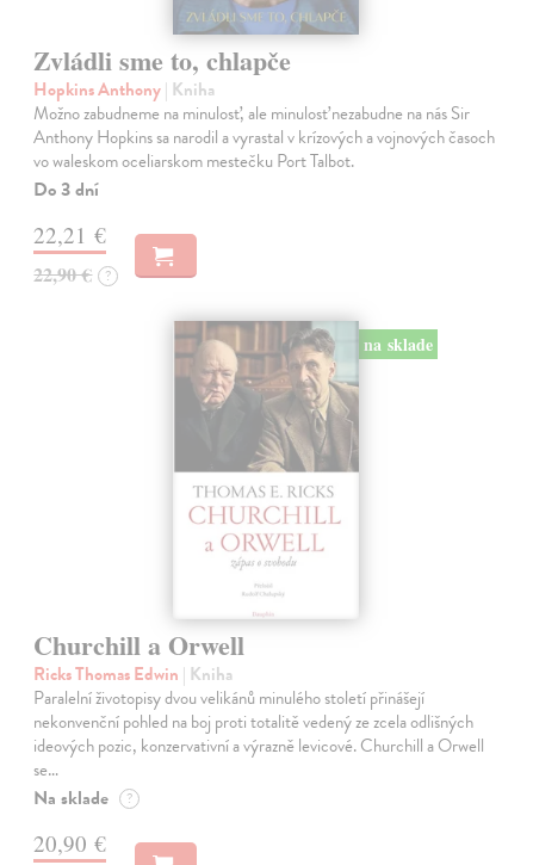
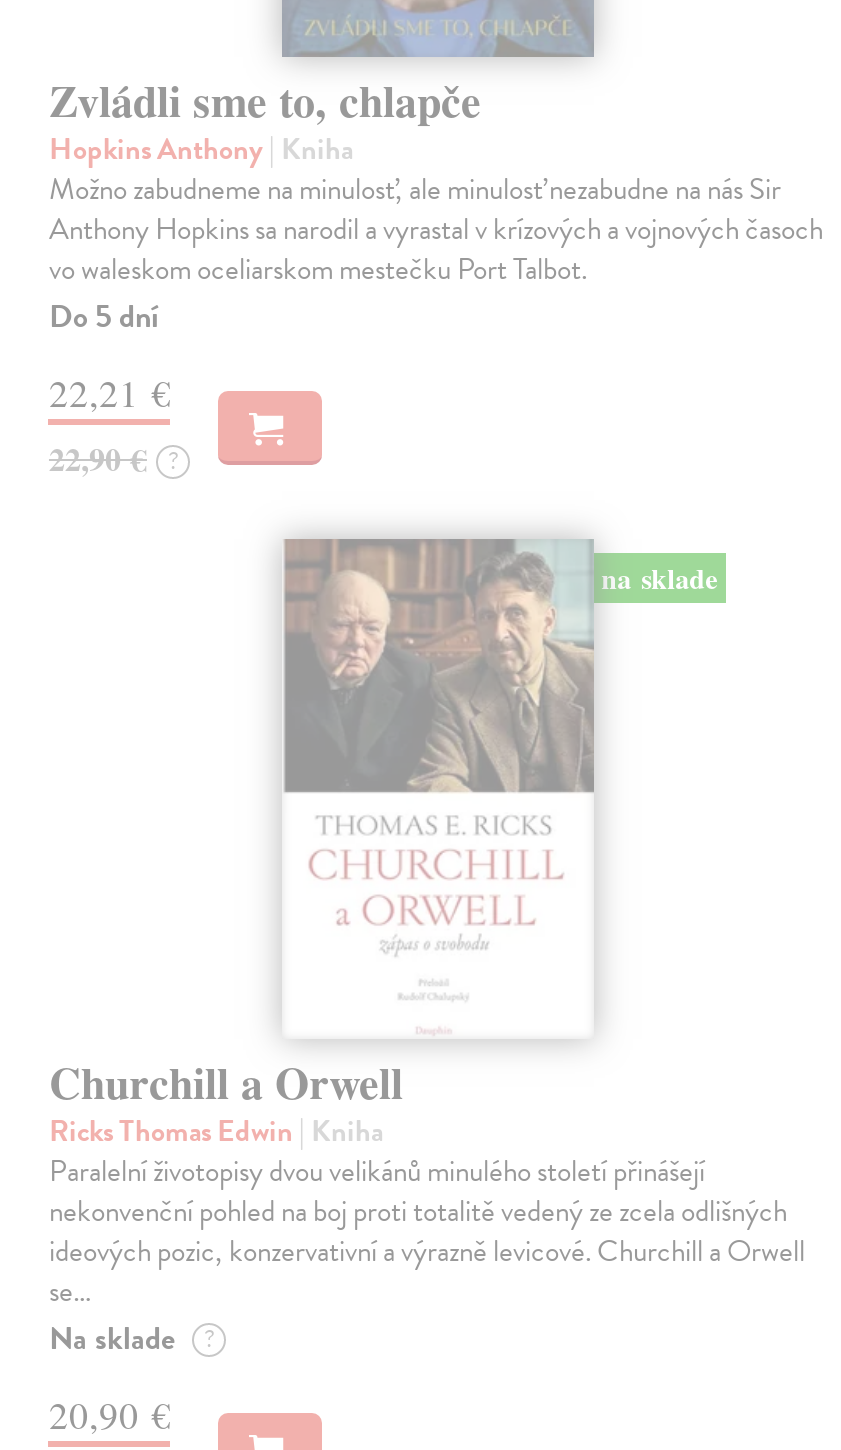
- Do 3 dní
+ Do 5 dní
